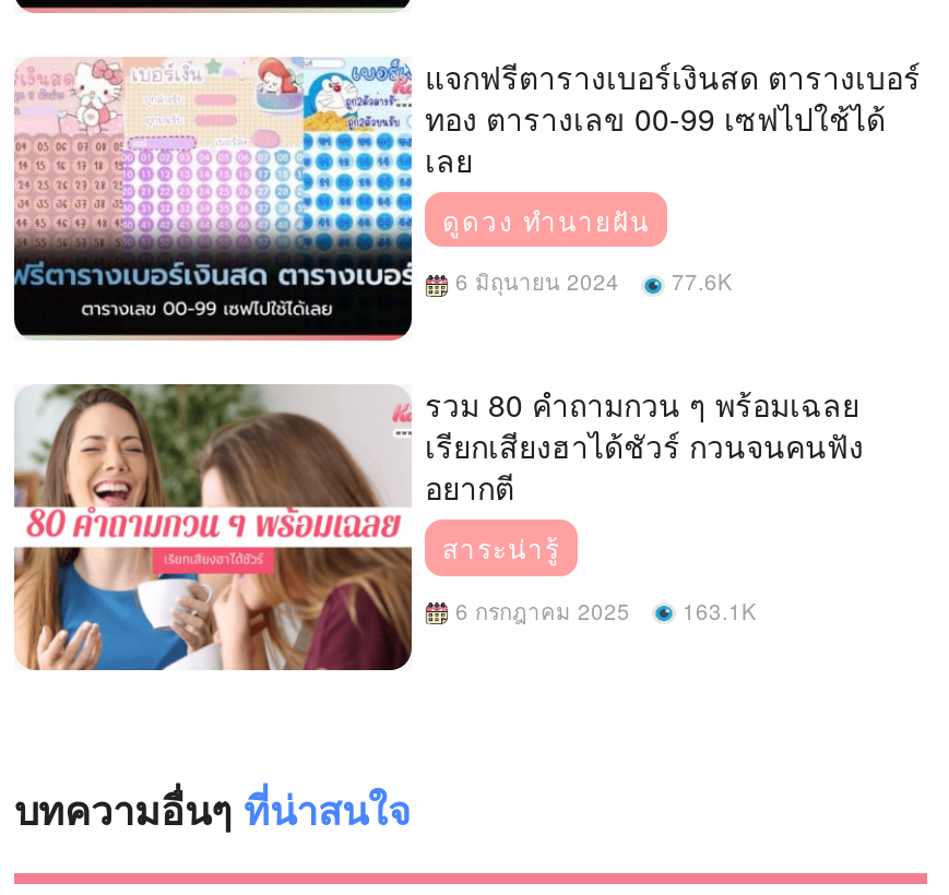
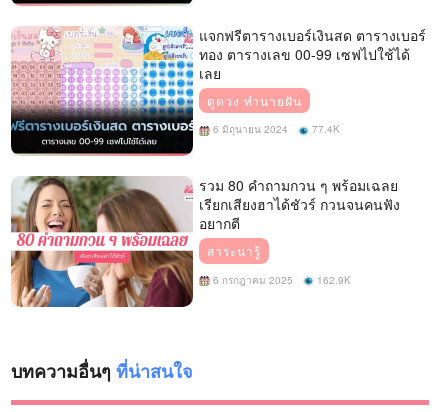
- 6 มิถุนายน 2024 77.6K
+ 6 มิถุนายน 2024 77.4K

- 6 กรกฎาคม 2025 163.1K
+ 6 กรกฎาคม 2025 162.9K
